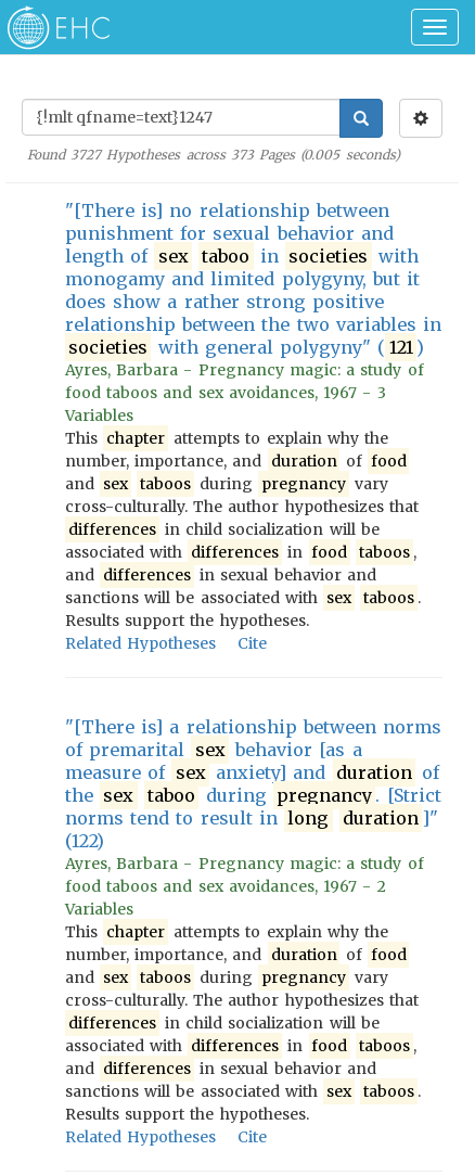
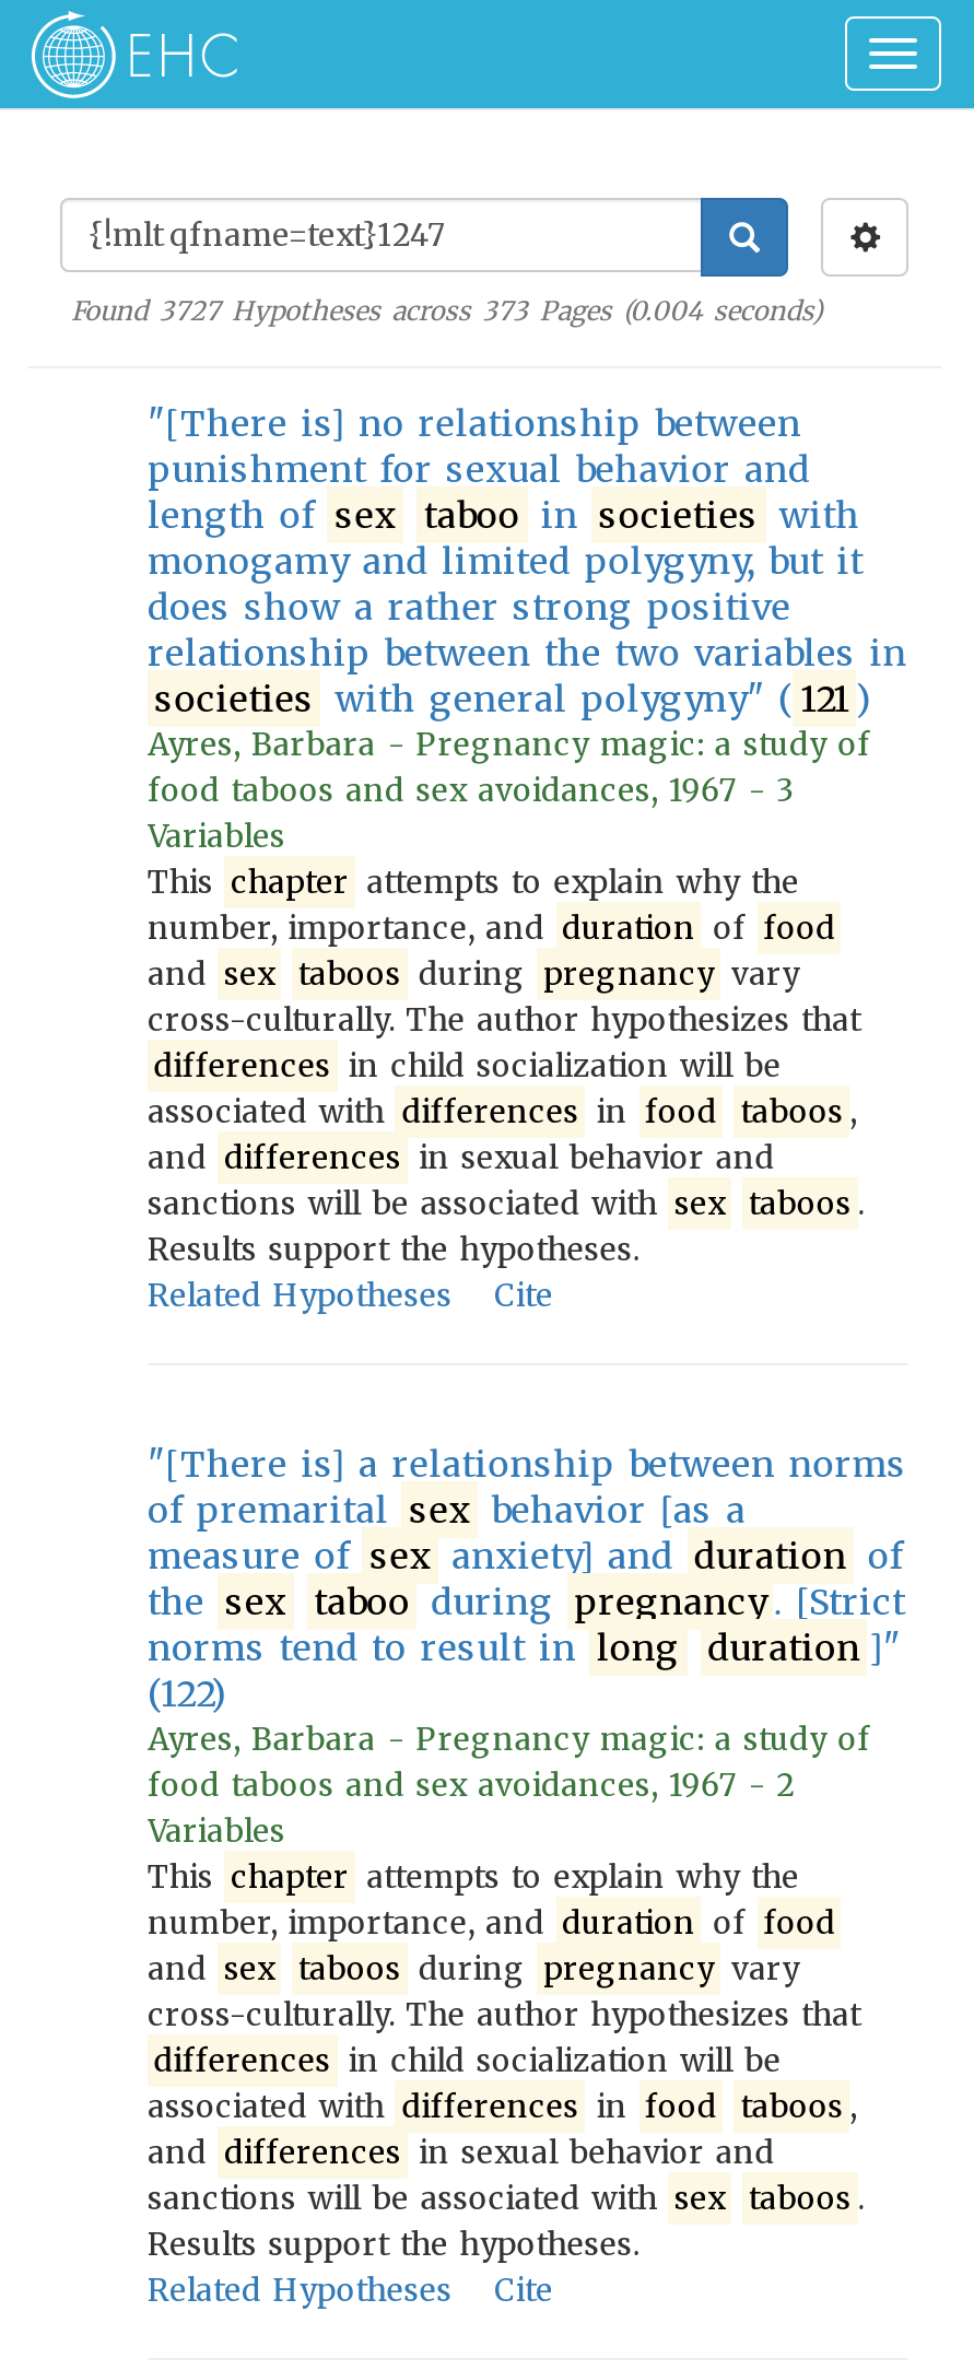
- Found 3727 Hypotheses across 373 Pages (0.005 seconds)
+ Found 3727 Hypotheses across 373 Pages (0.004 seconds)
